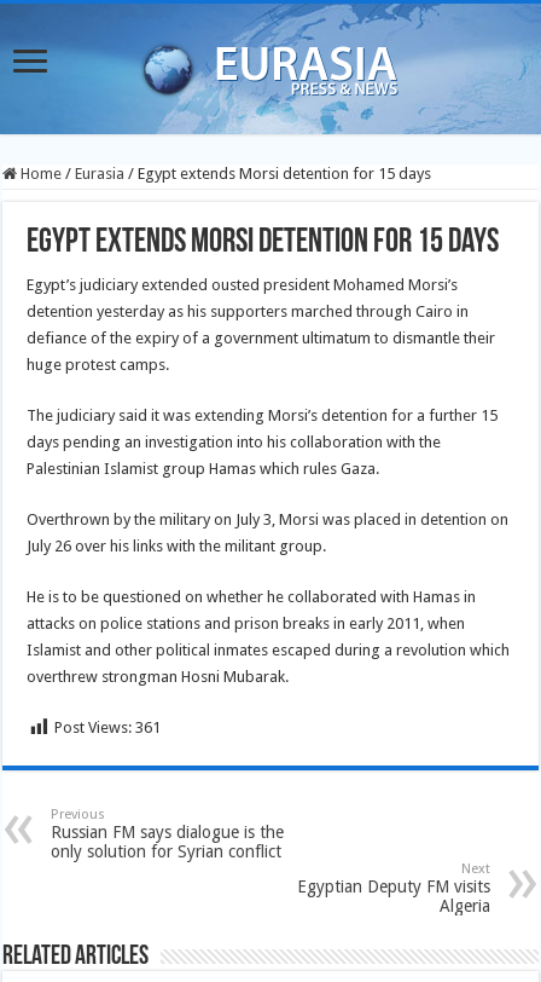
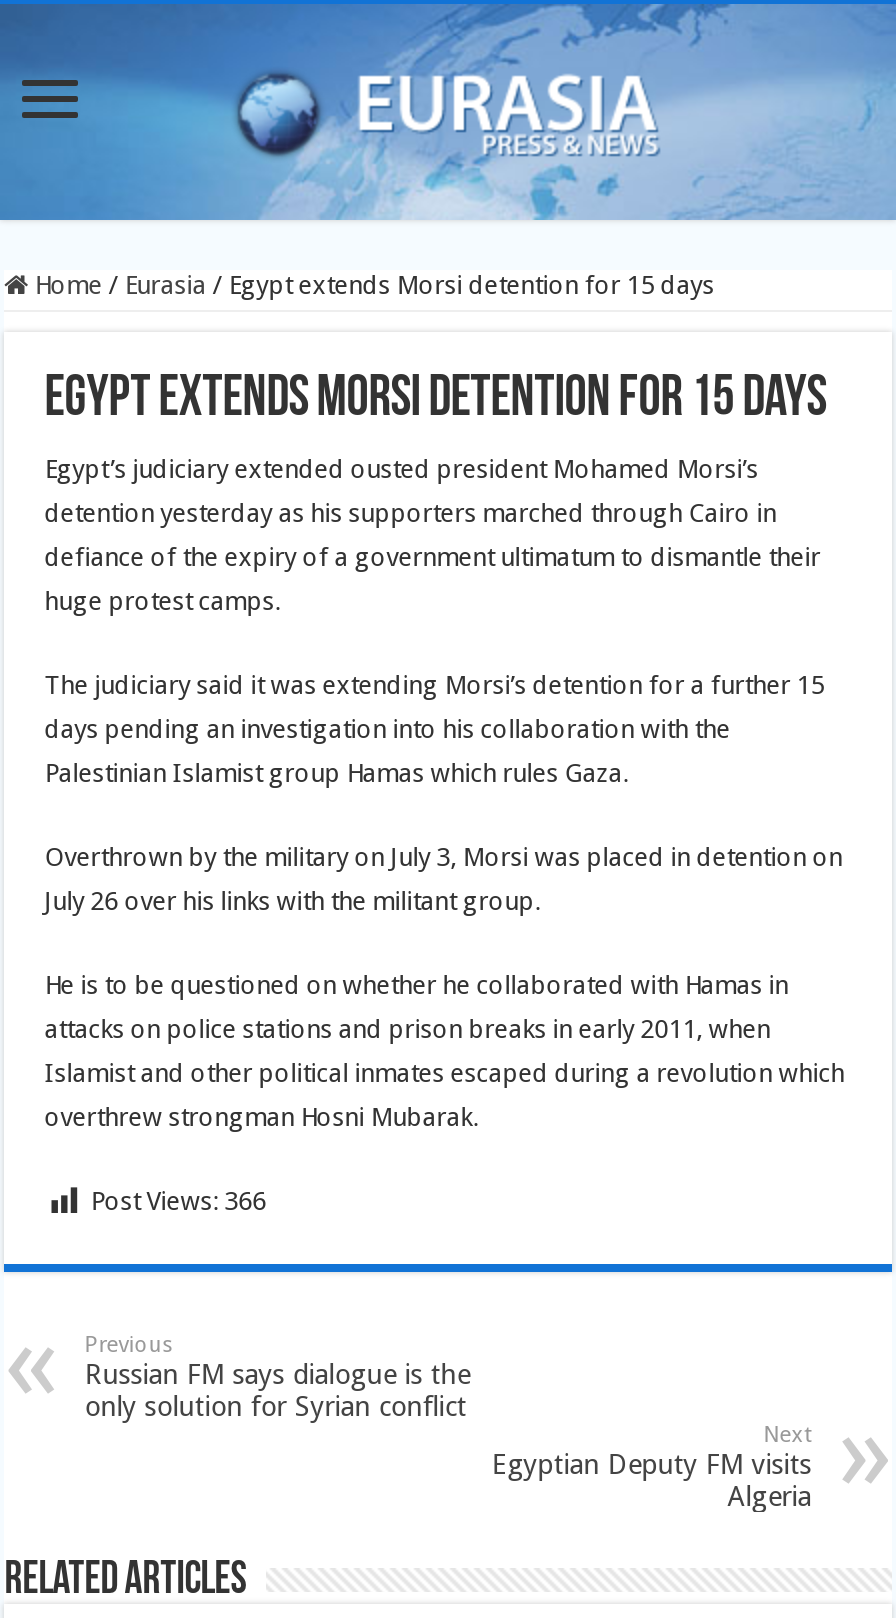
- Post Views: 361
+ Post Views: 366
